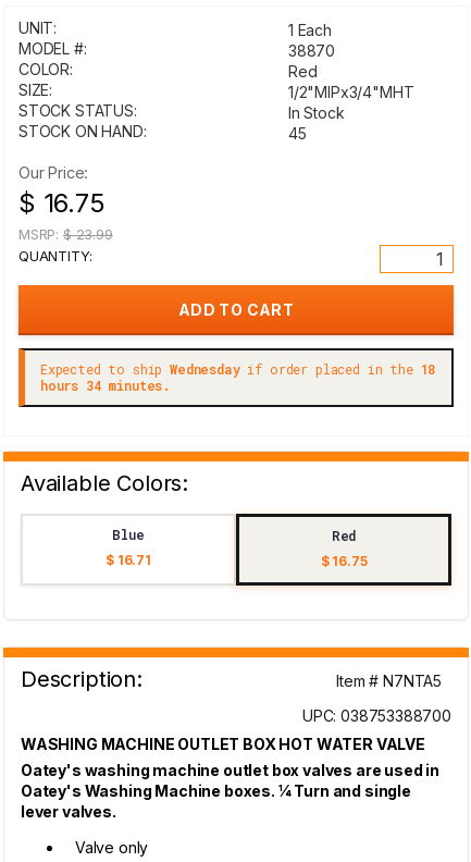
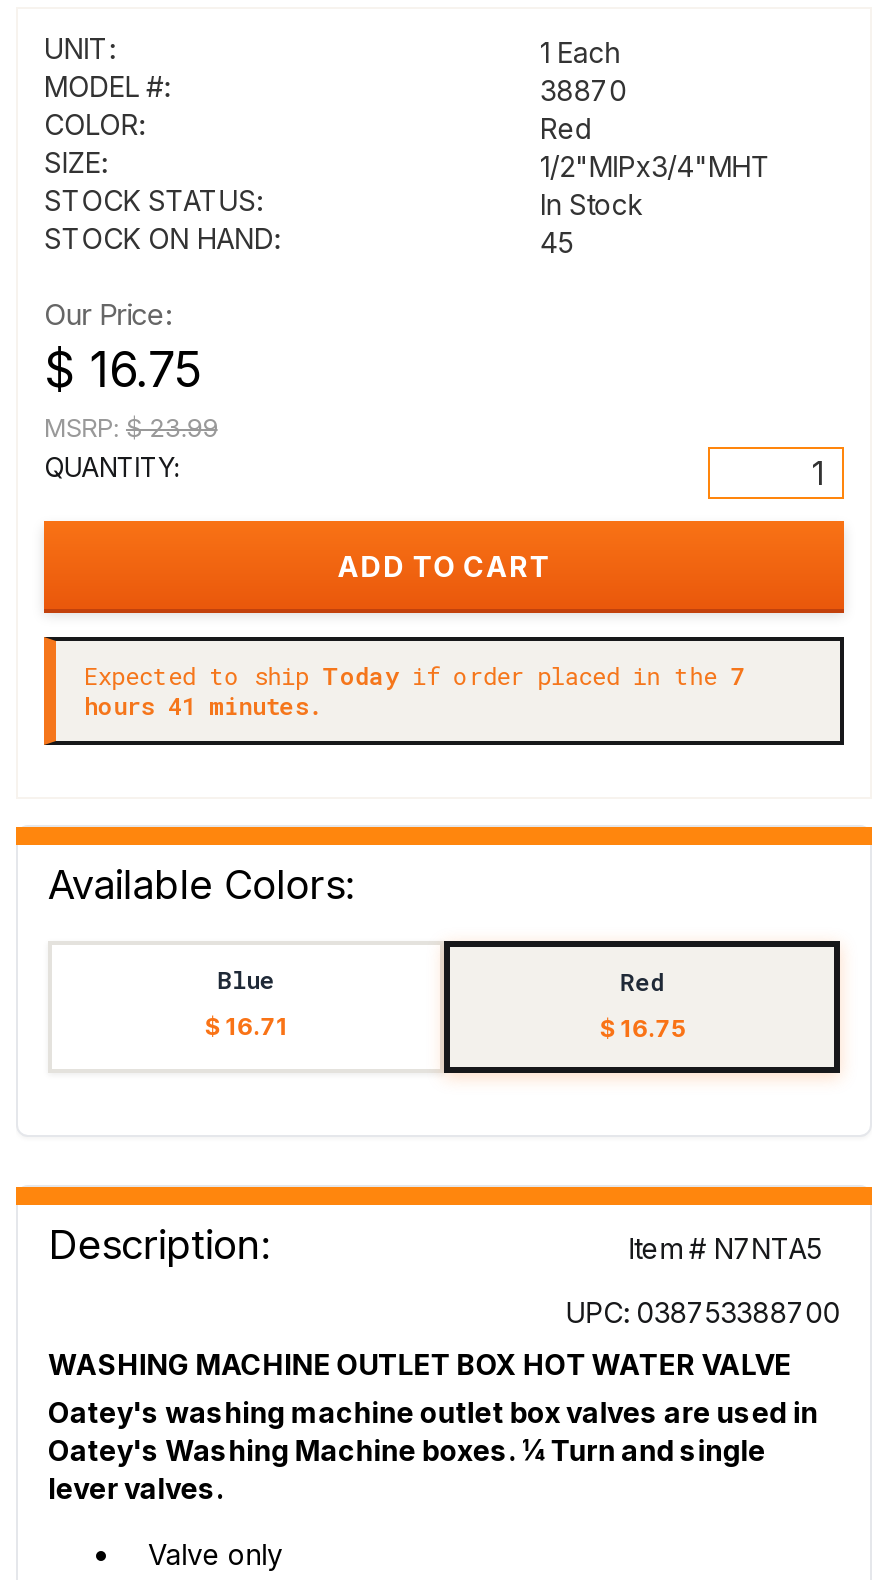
- Expected to ship Wednesday if order placed in the 18
+ Expected to ship Today if order placed in the 7

- hours 34 minutes.
+ hours 41 minutes.
